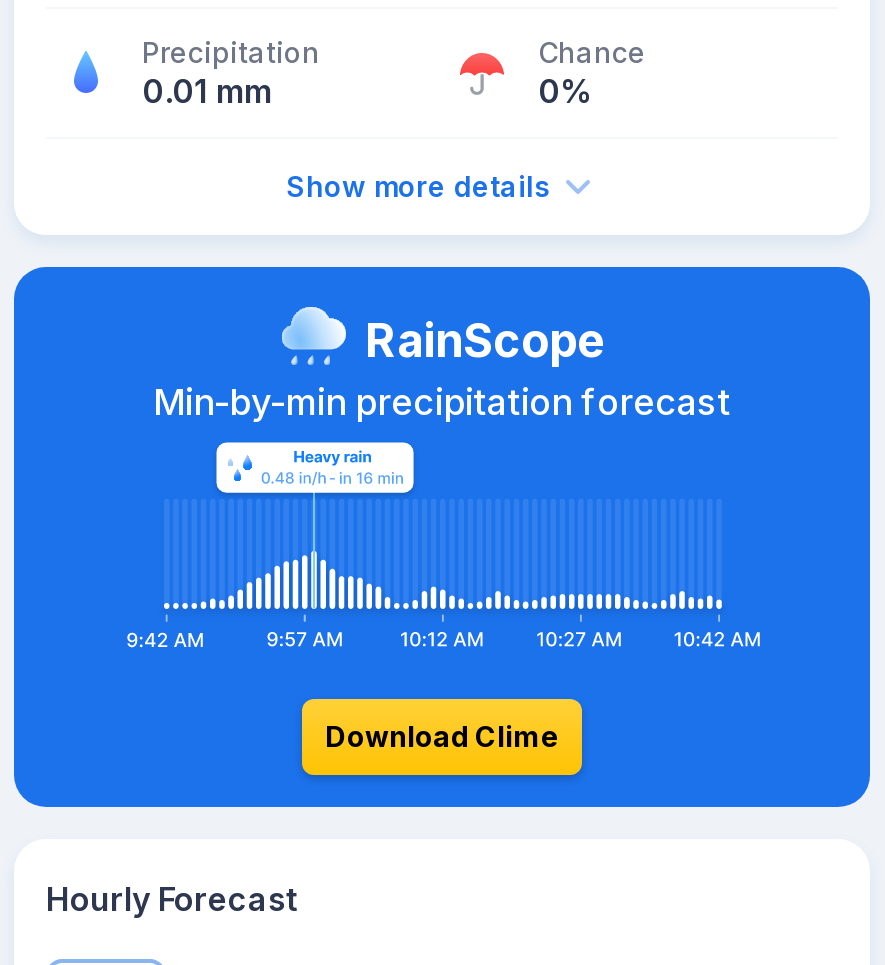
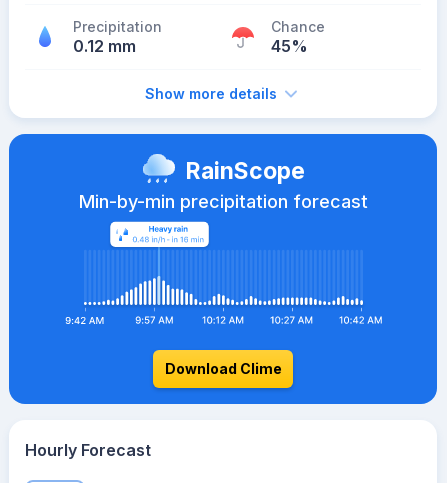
- 0.01 mm
+ 0.12 mm

- 0%
+ 45%
